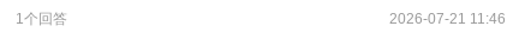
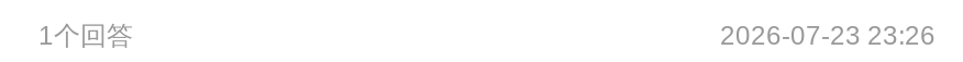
- 2026-07-21 11:46
+ 2026-07-23 23:26
